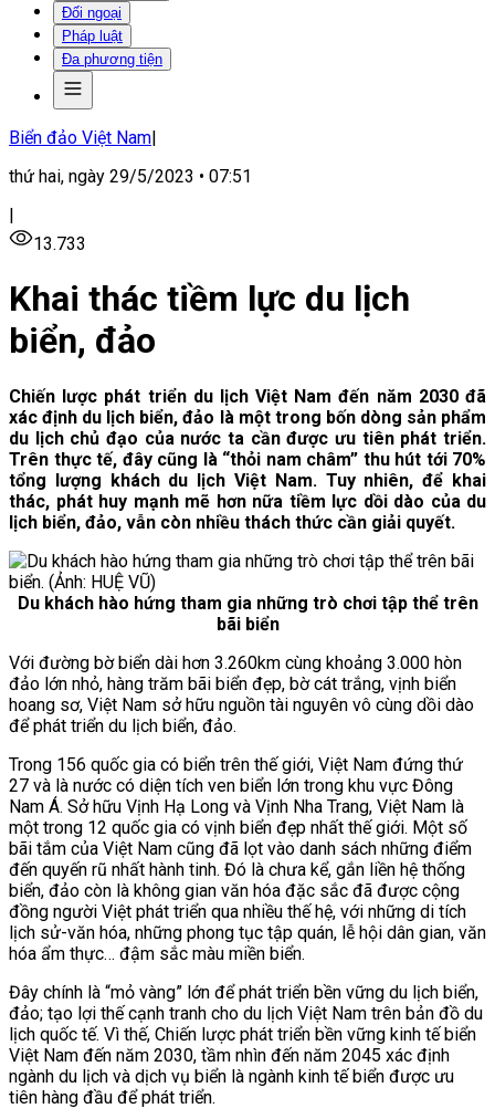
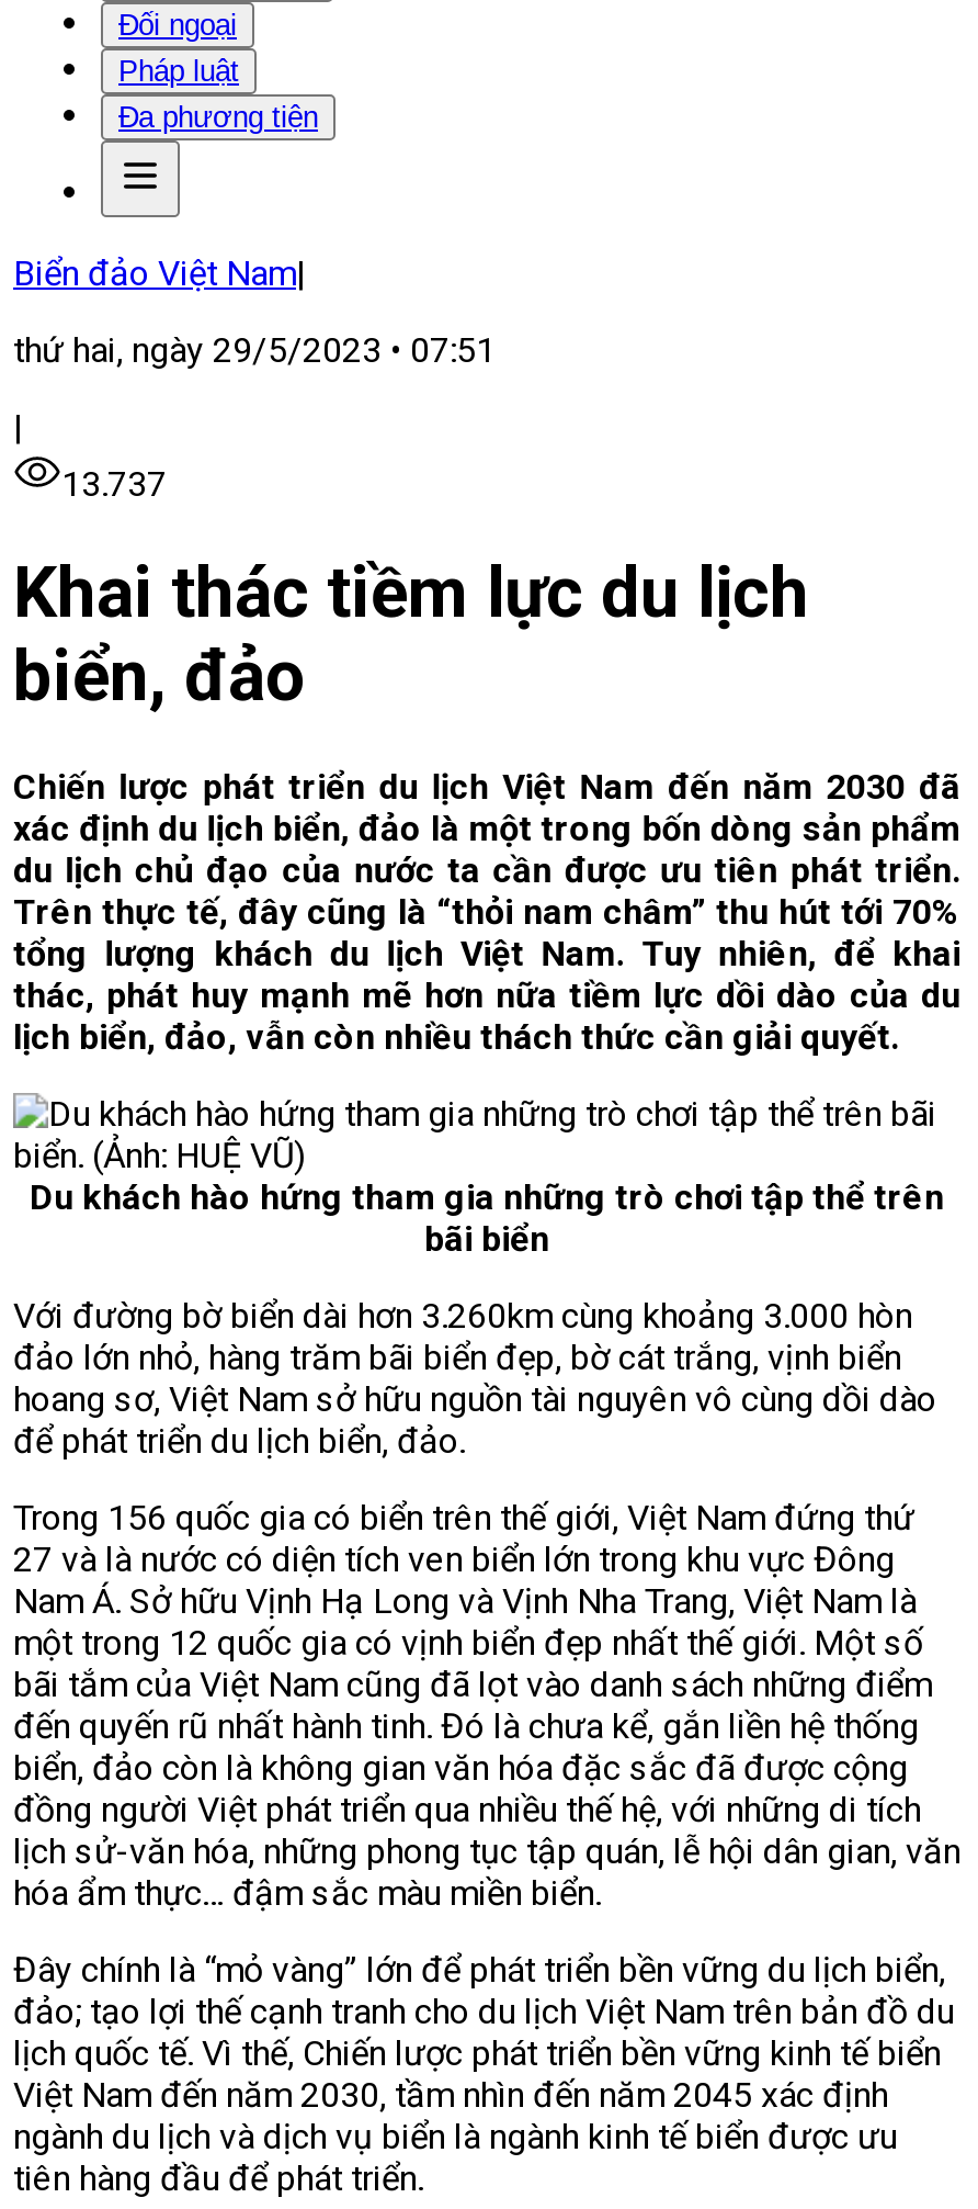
- 13.733
+ 13.737
